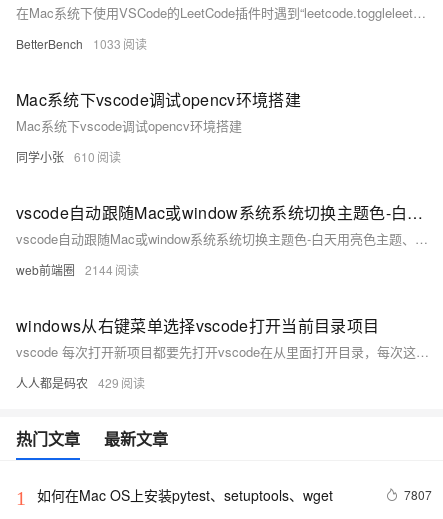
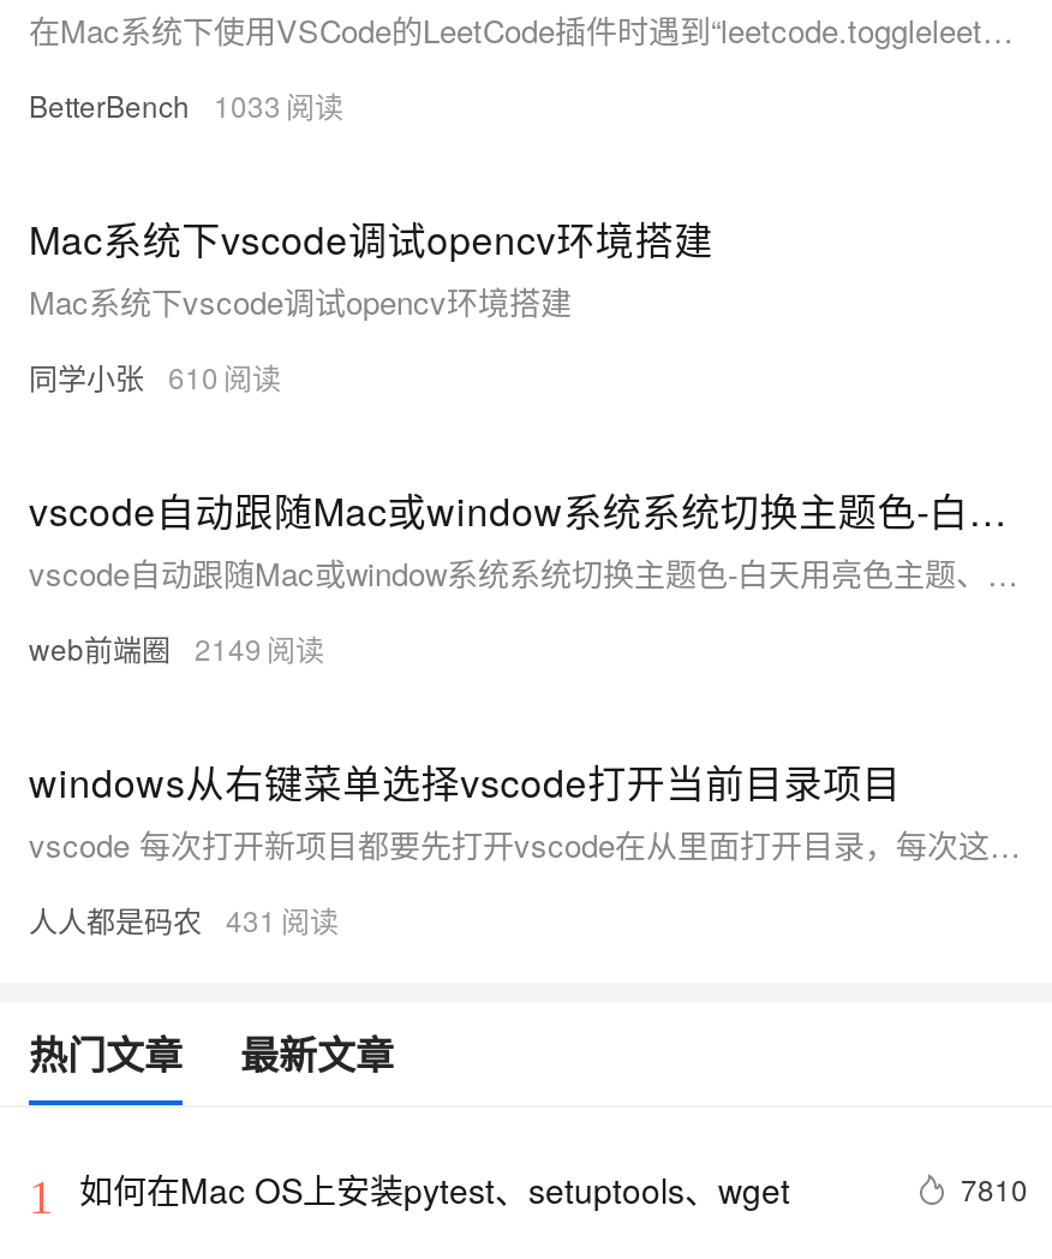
- web前端圈 2144
+ web前端圈 2149

- 人人都是码农 429
+ 人人都是码农 431

- 7807
+ 7810
